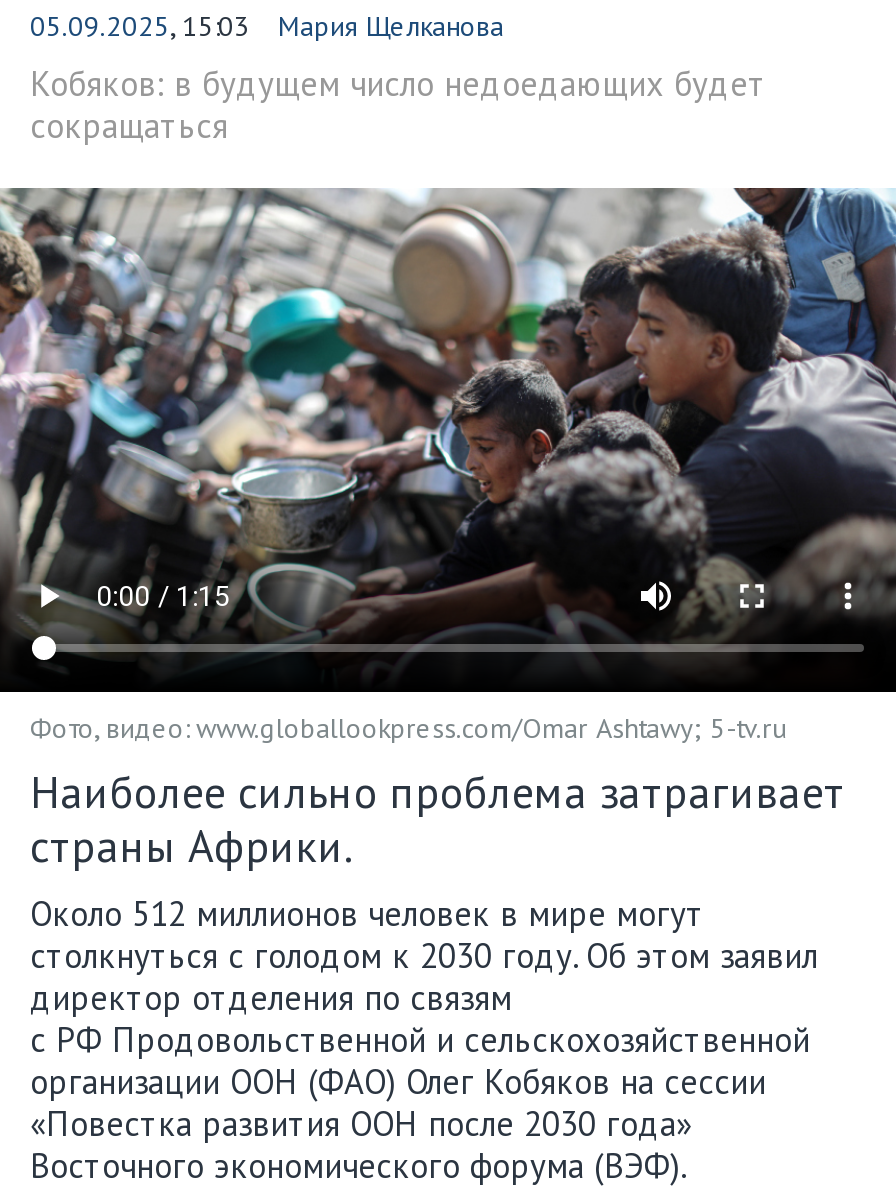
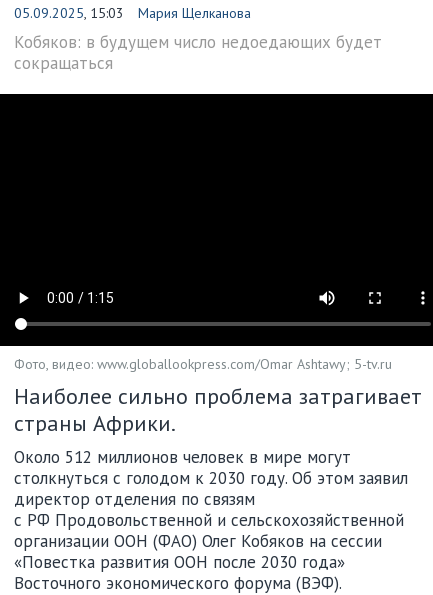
- [image]
